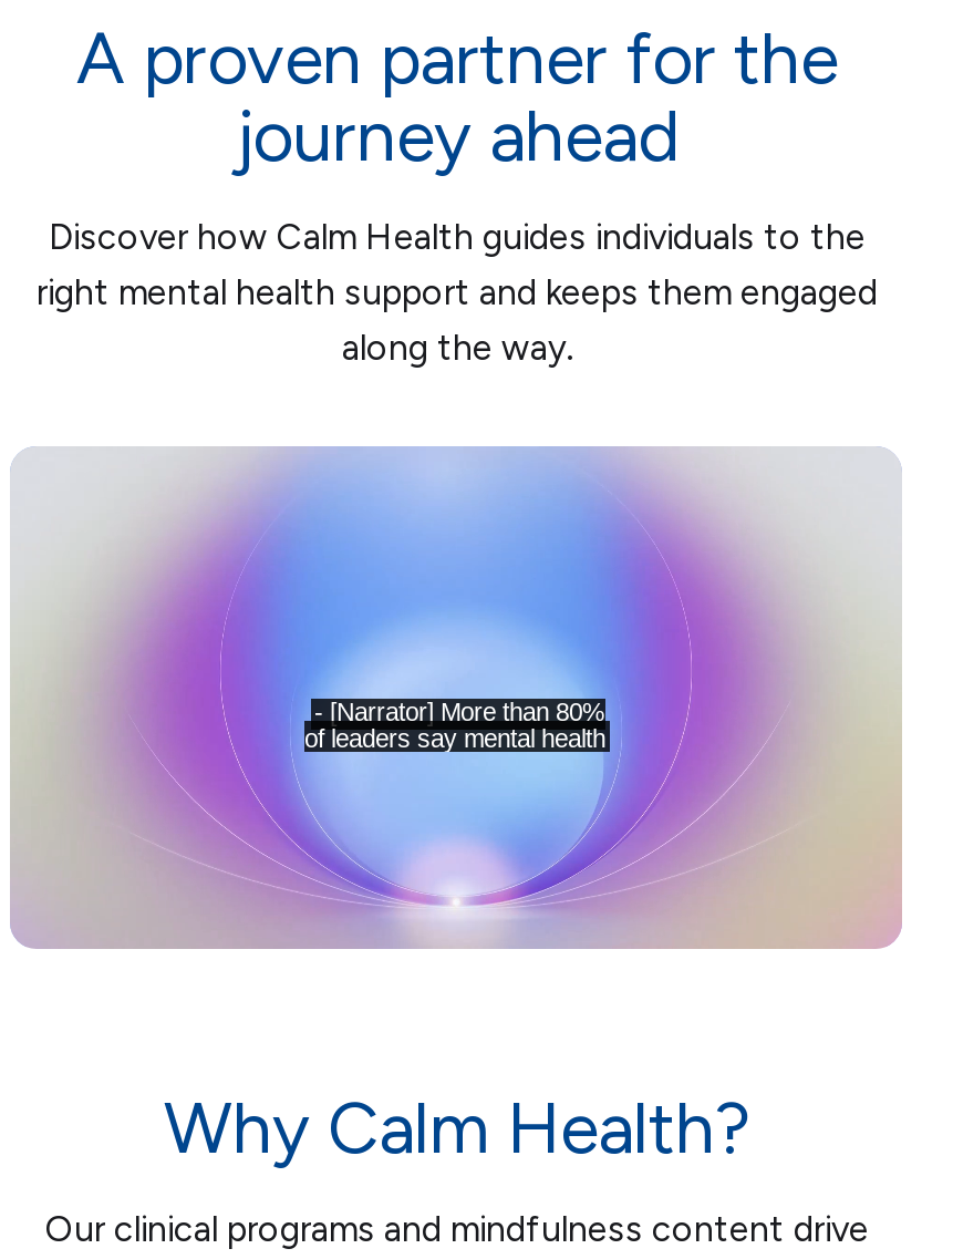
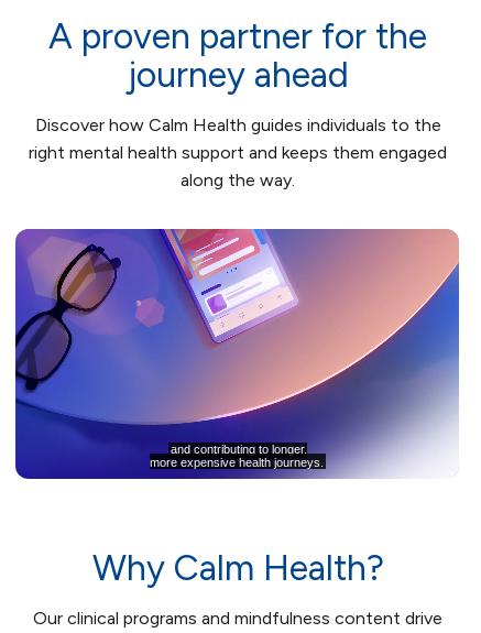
- [image]
+ [image]
